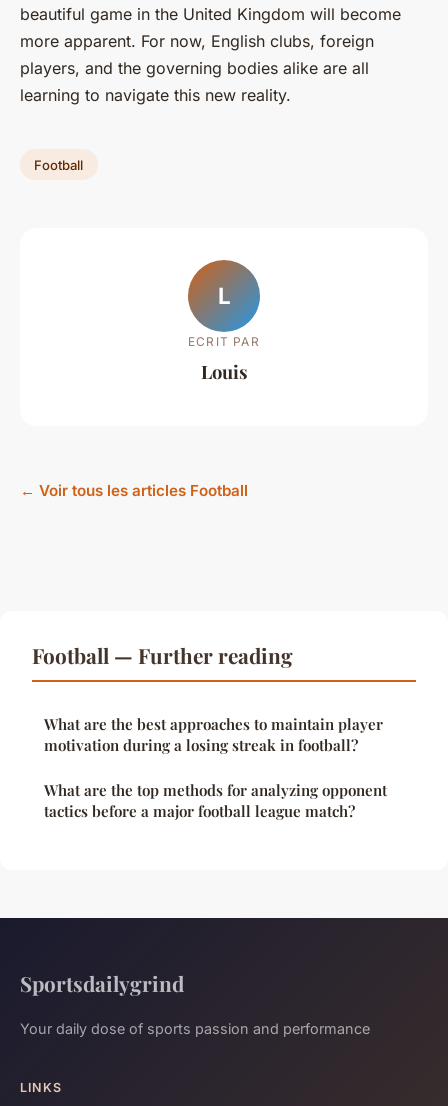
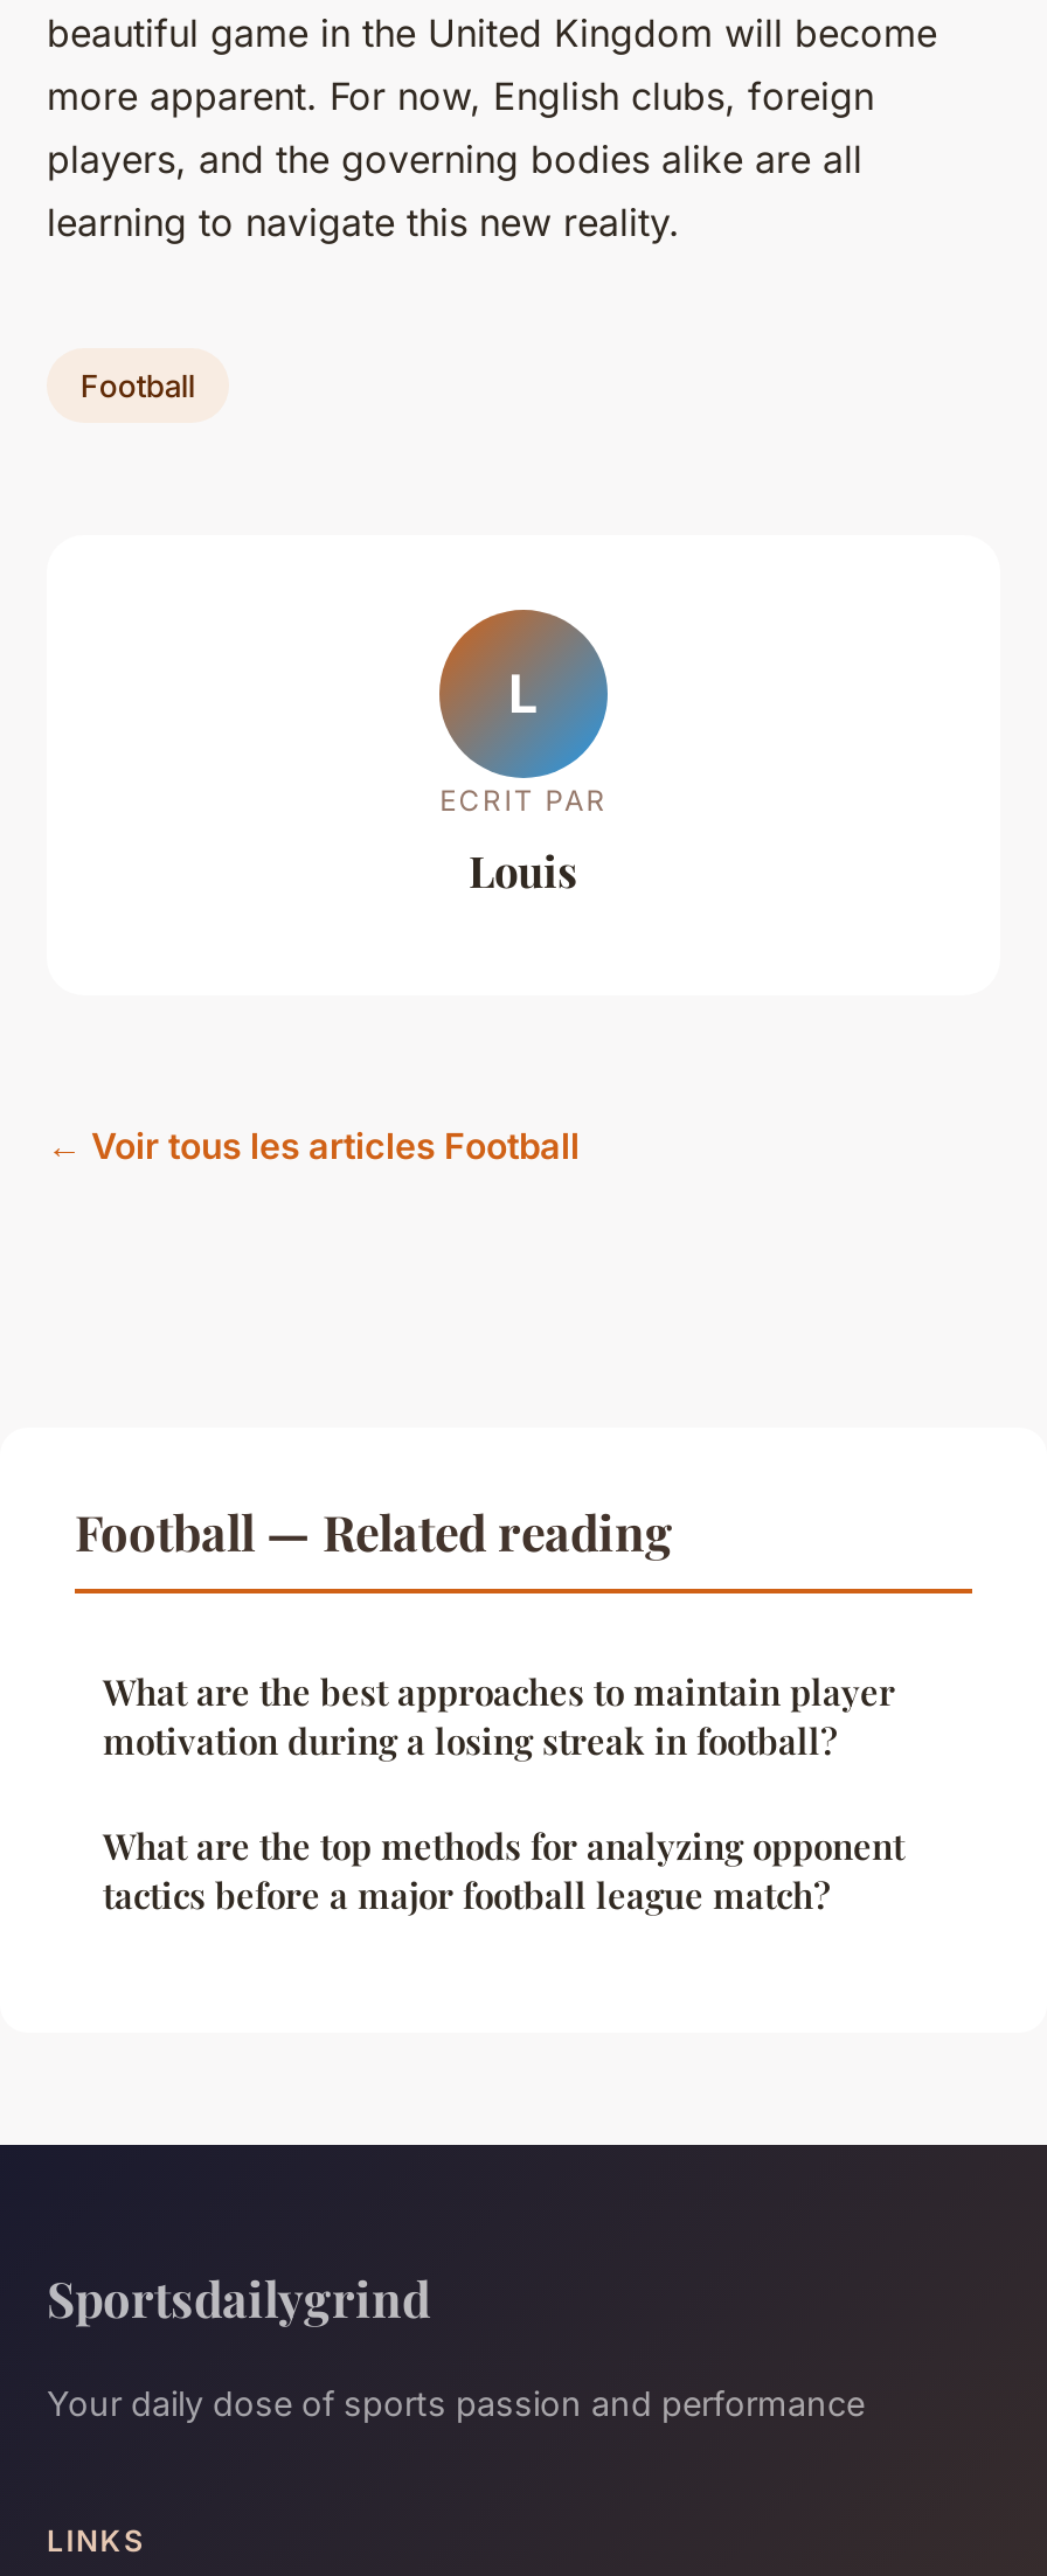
- Football — Further reading
+ Football — Related reading
